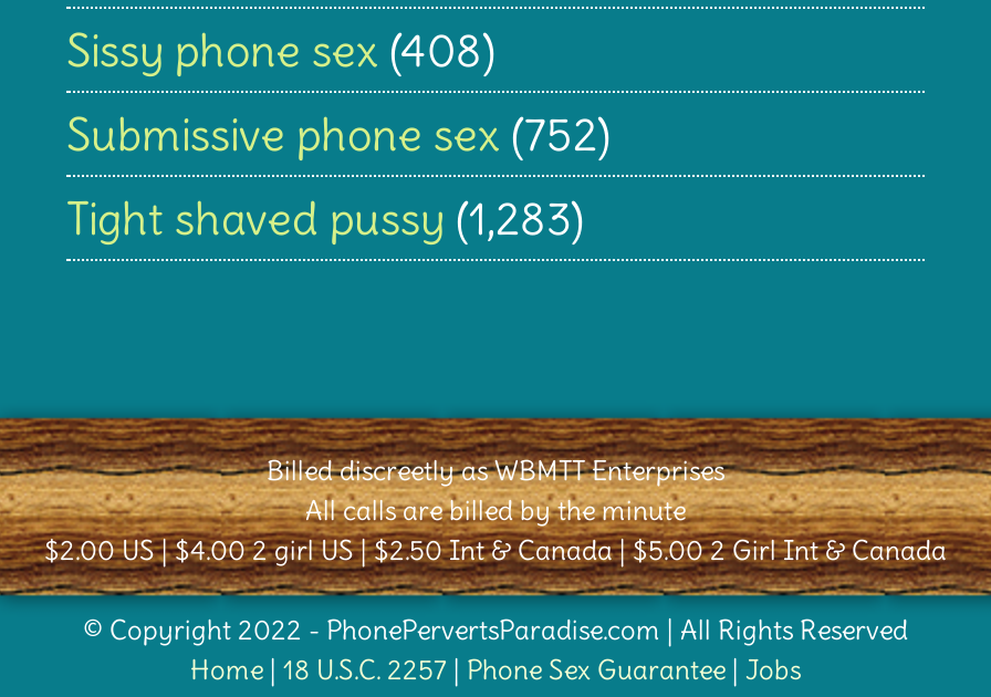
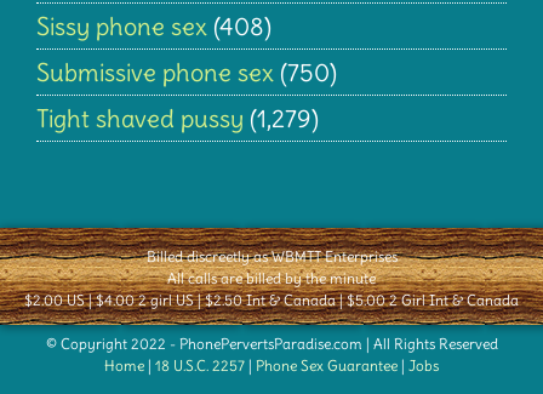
- Submissive phone sex (752)
+ Submissive phone sex (750)

- Tight shaved pussy (1,283)
+ Tight shaved pussy (1,279)
